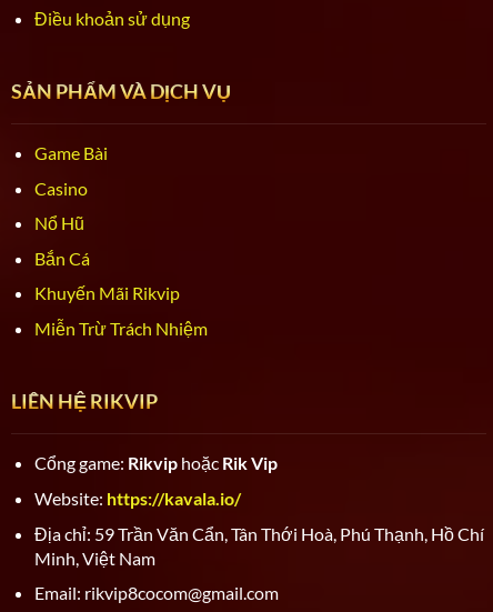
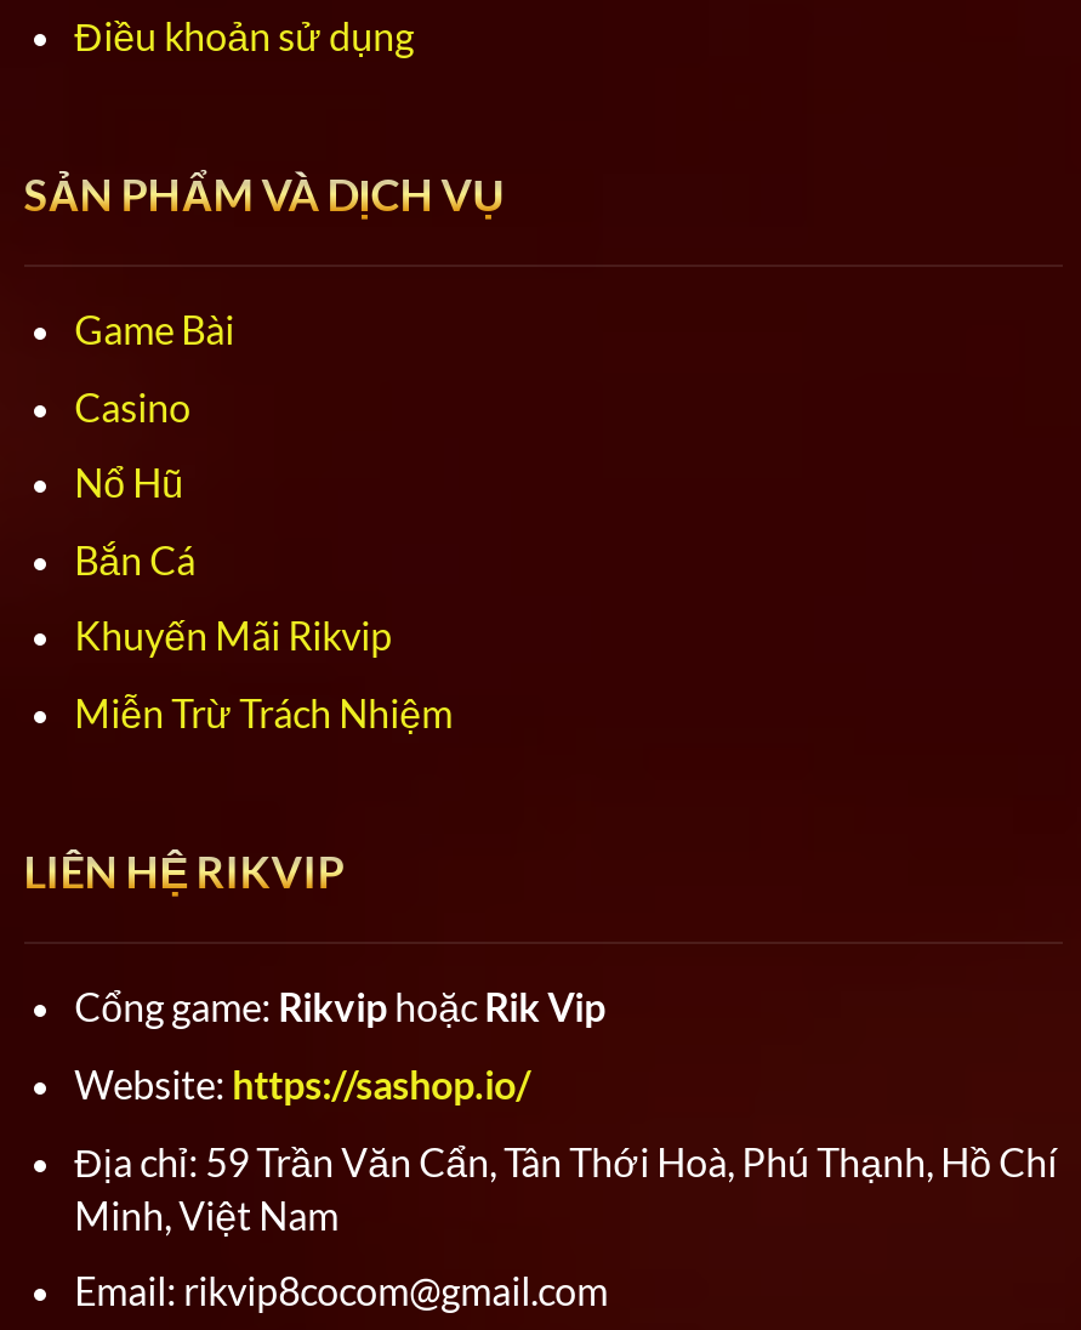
- Website: https://kavala.io/
+ Website: https://sashop.io/
